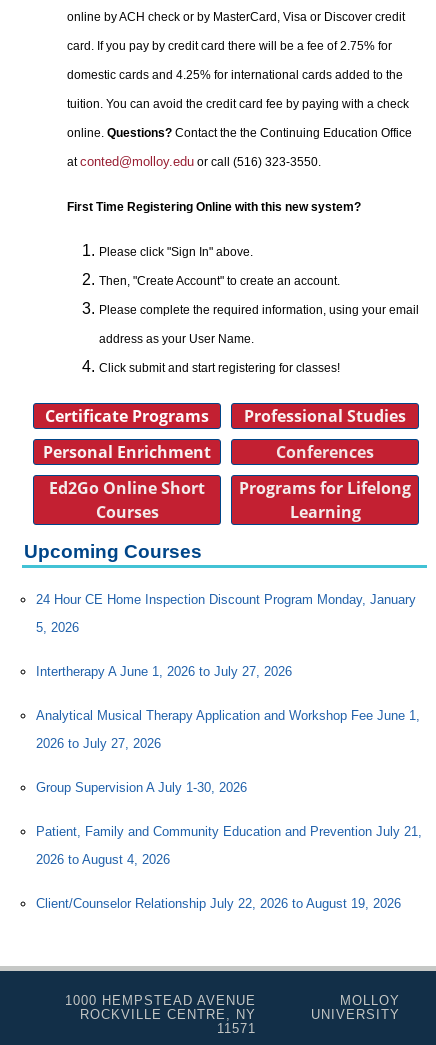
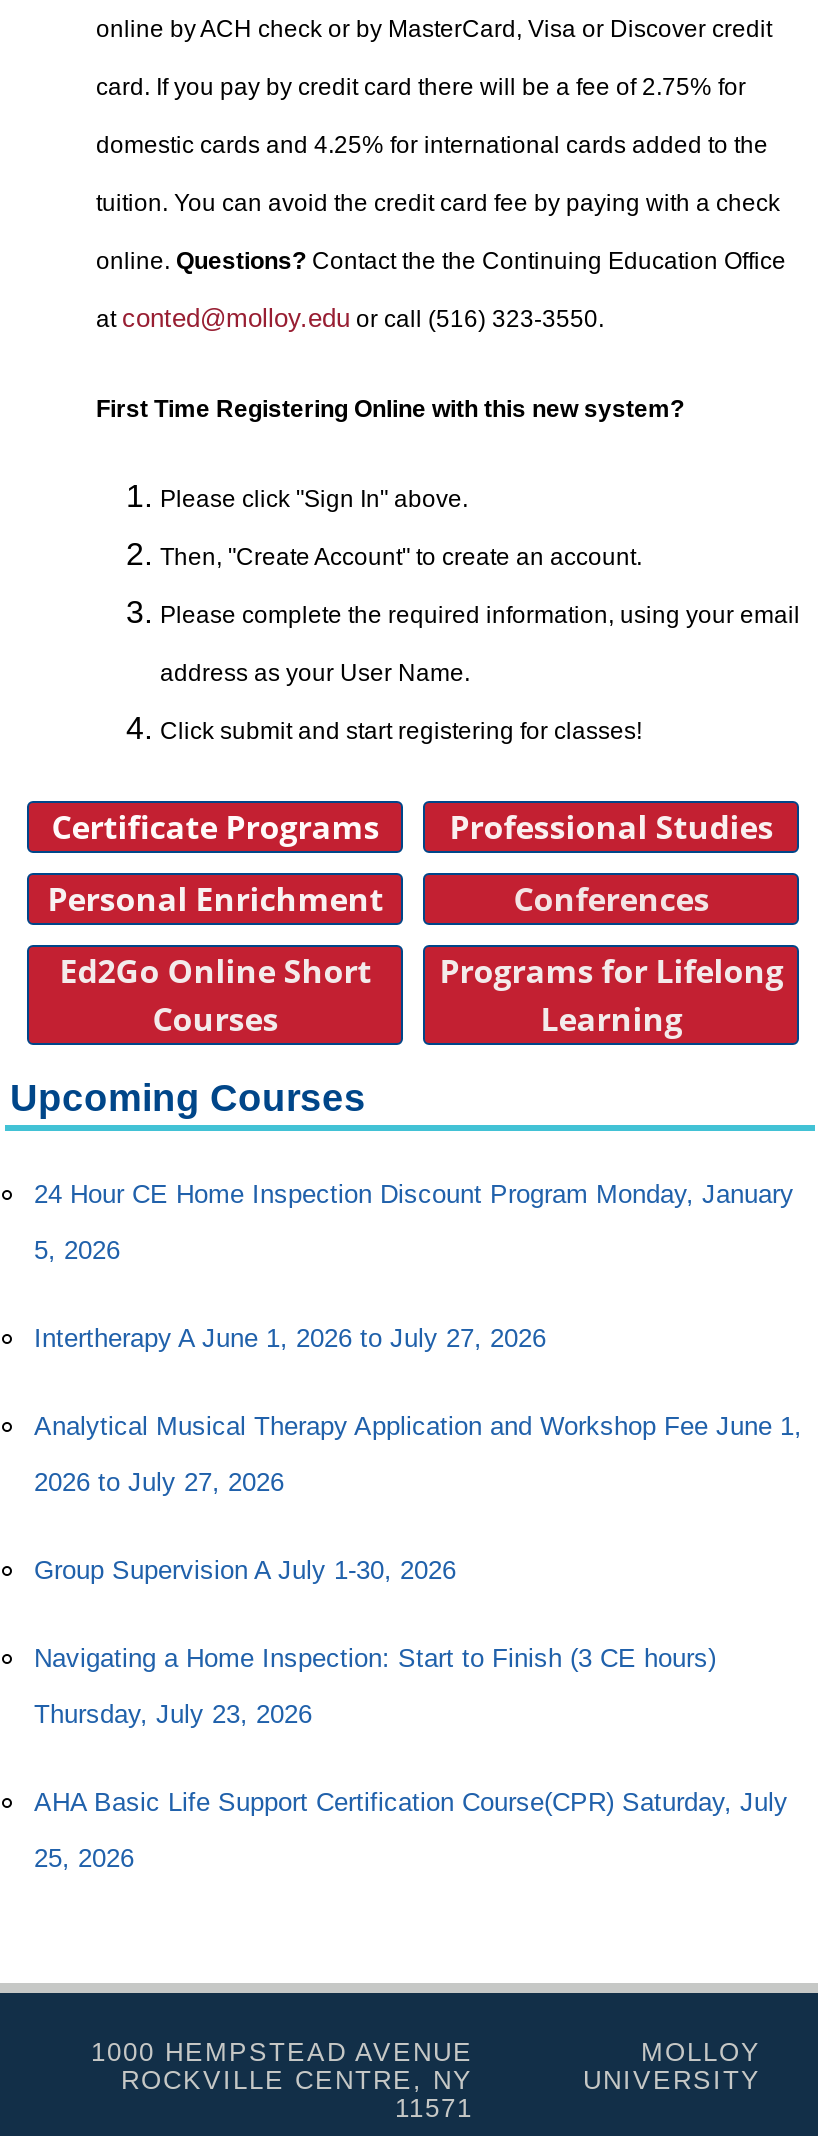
- Patient, Family and Community Education and Prevention July 21,
- 2026 to August 4, 2026
- Client/Counselor Relationship July 22, 2026 to August 19, 2026
+ Navigating a Home Inspection: Start to Finish (3 CE hours)
+ Thursday, July 23, 2026
+ AHA Basic Life Support Certification Course(CPR) Saturday, July
+ 25, 2026
